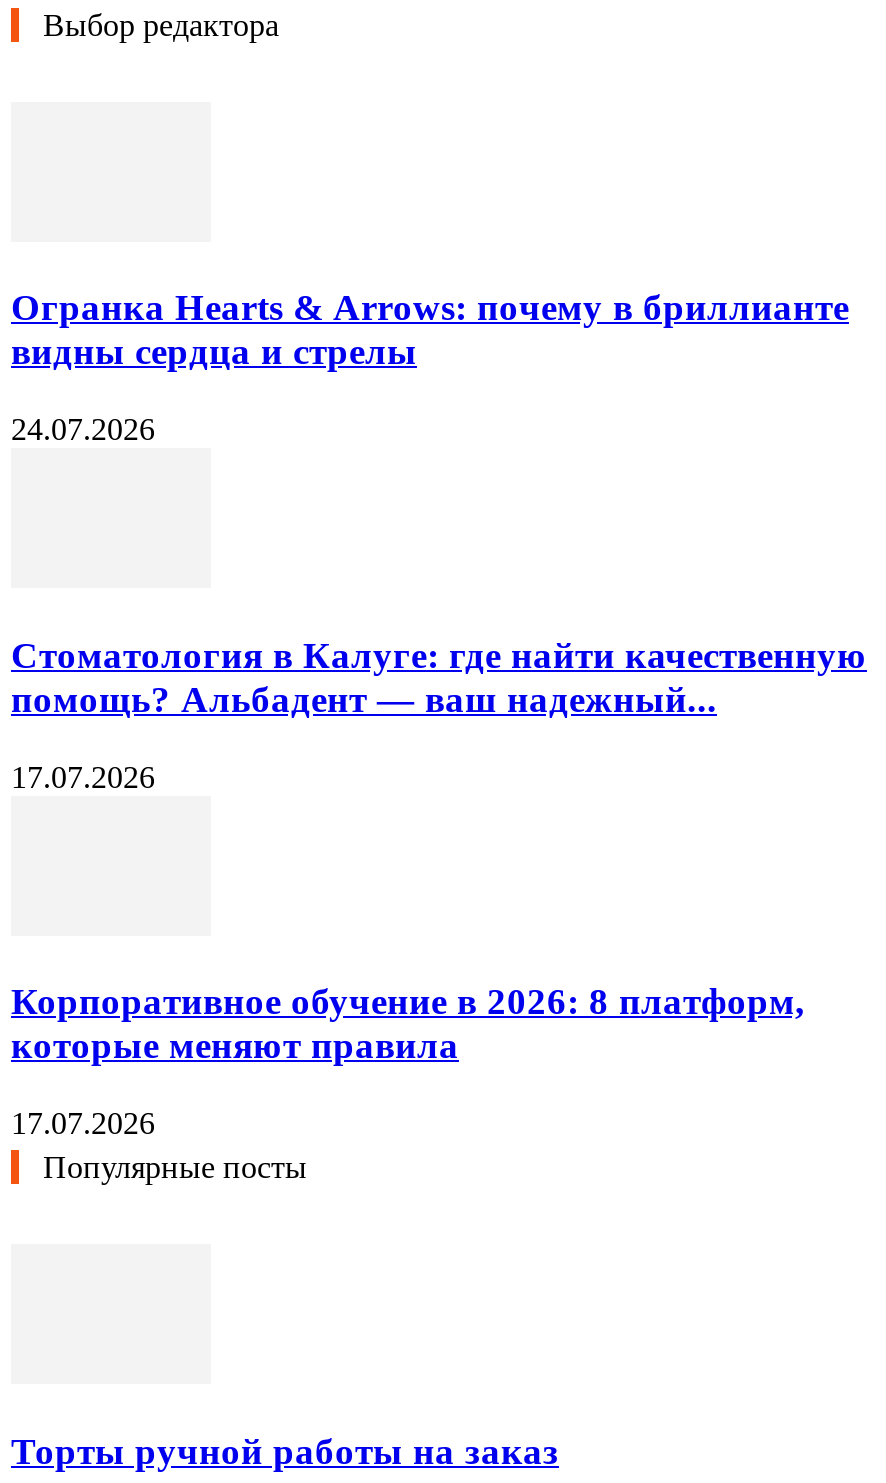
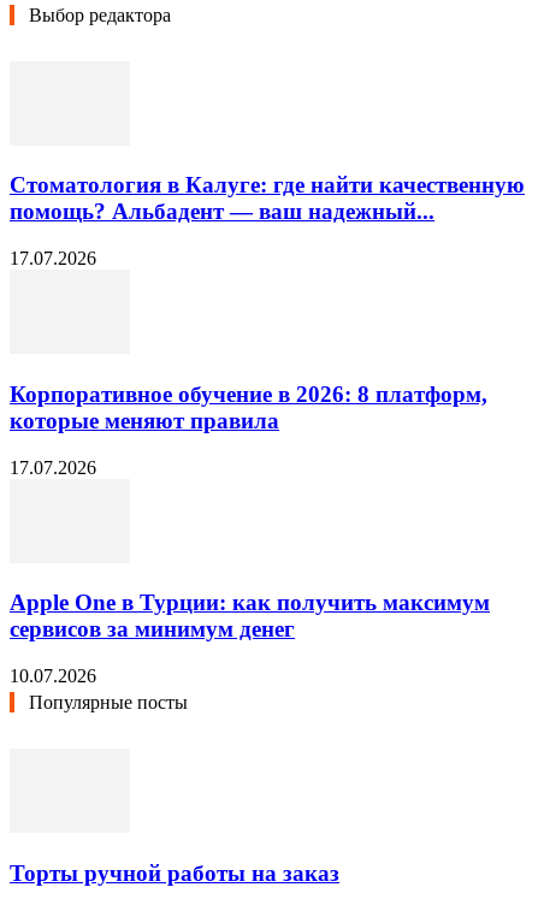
- Огранка Hearts & Arrows: почему в бриллианте
- видны сердца и стрелы
- 24.07.2026

moved up: Стоматология в Калуге: где найти качественную | помощь? Альбадент — ваш надежный... | 17.07.2026 | Корпоративное обучение в 2026: 8 платформ, | которые меняют правила | 17.07.2026

+ Apple One в Турции: как получить максимум
+ сервисов за минимум денег
+ 10.07.2026
